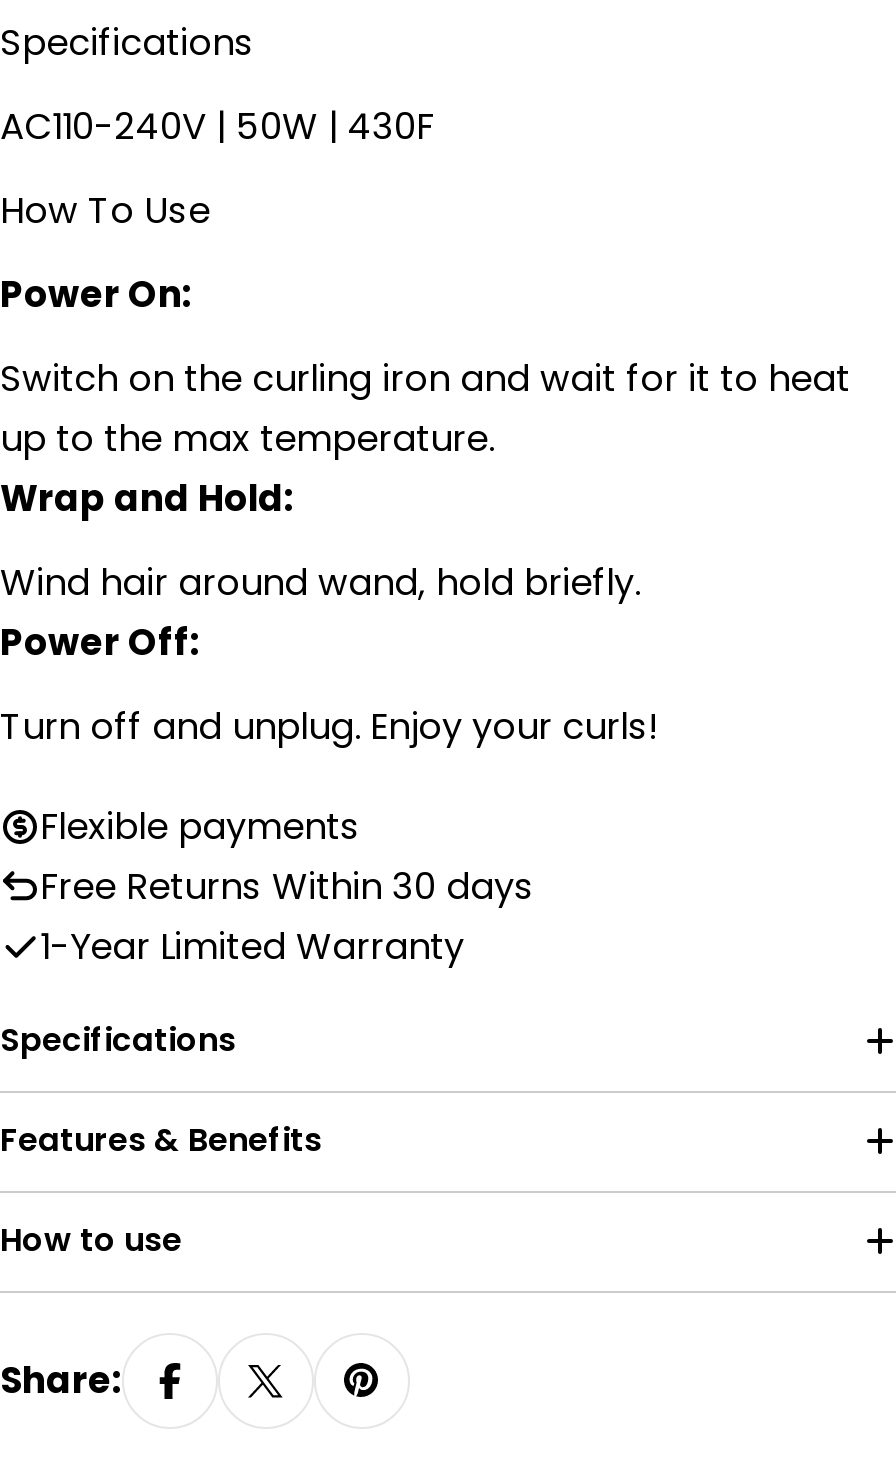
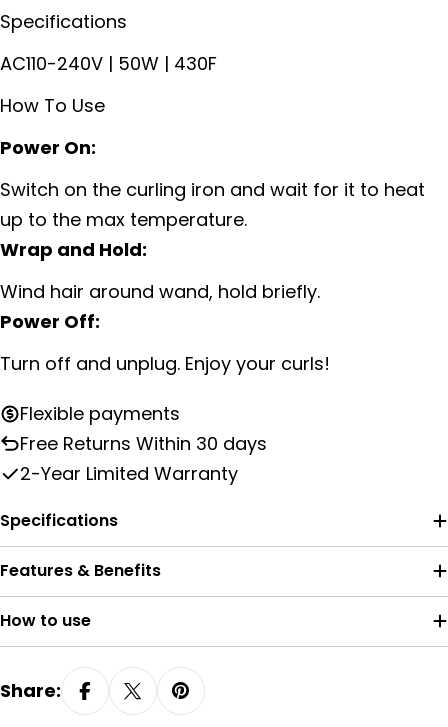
- 1-Year Limited Warranty
+ 2-Year Limited Warranty
